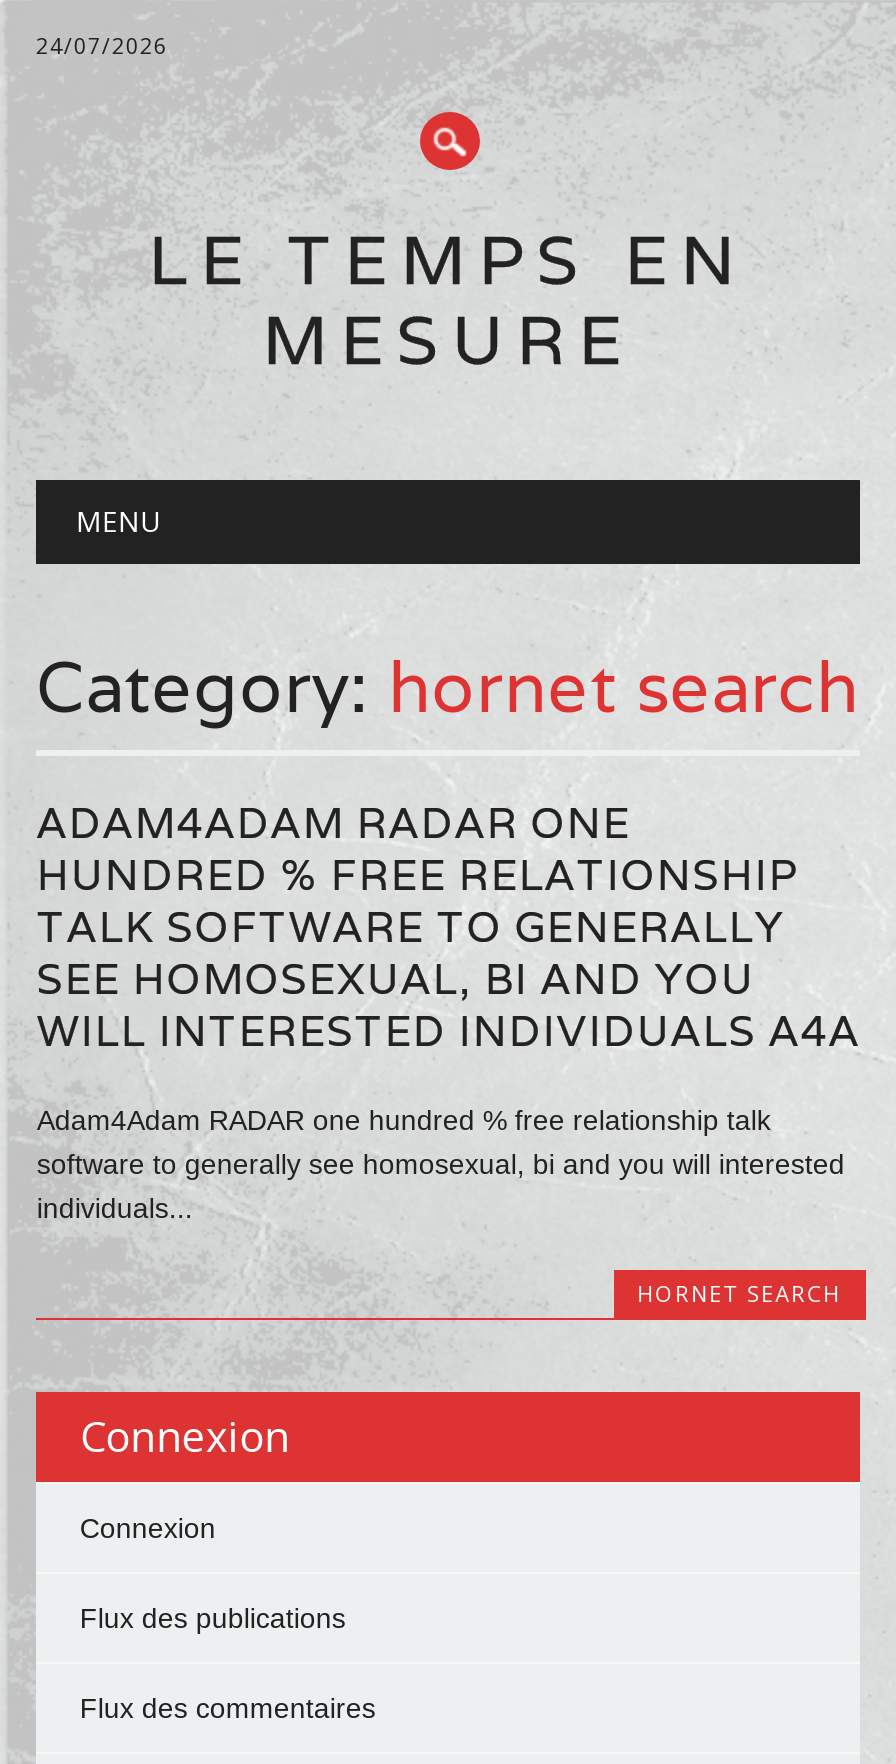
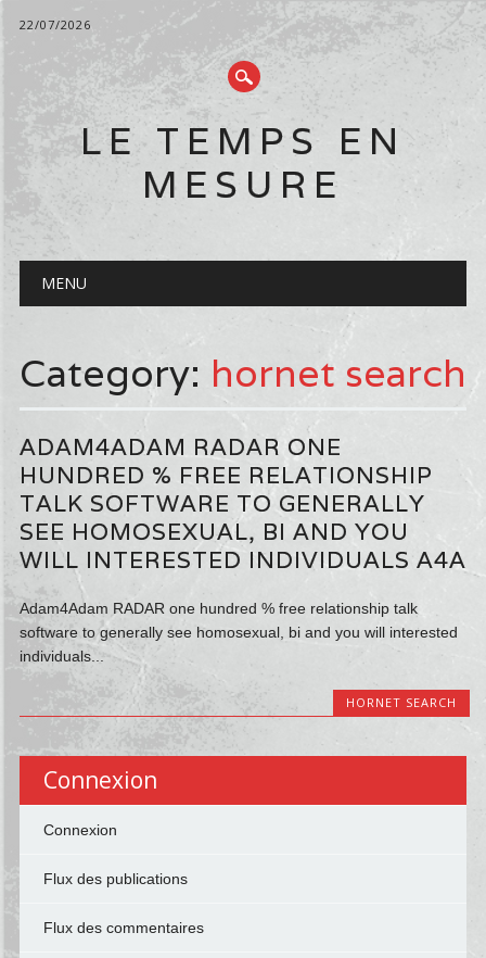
- 24/07/2026
+ 22/07/2026
